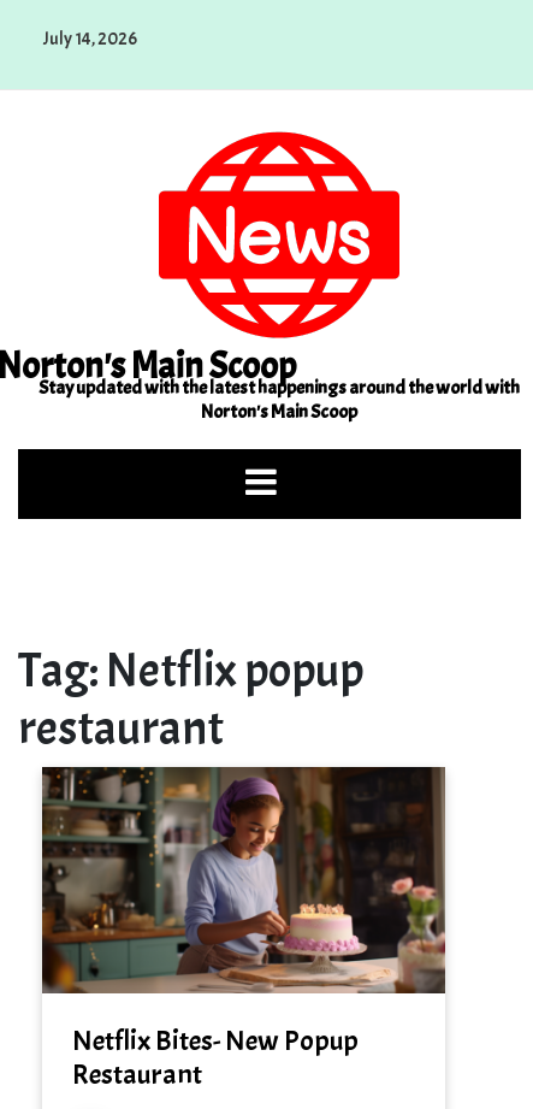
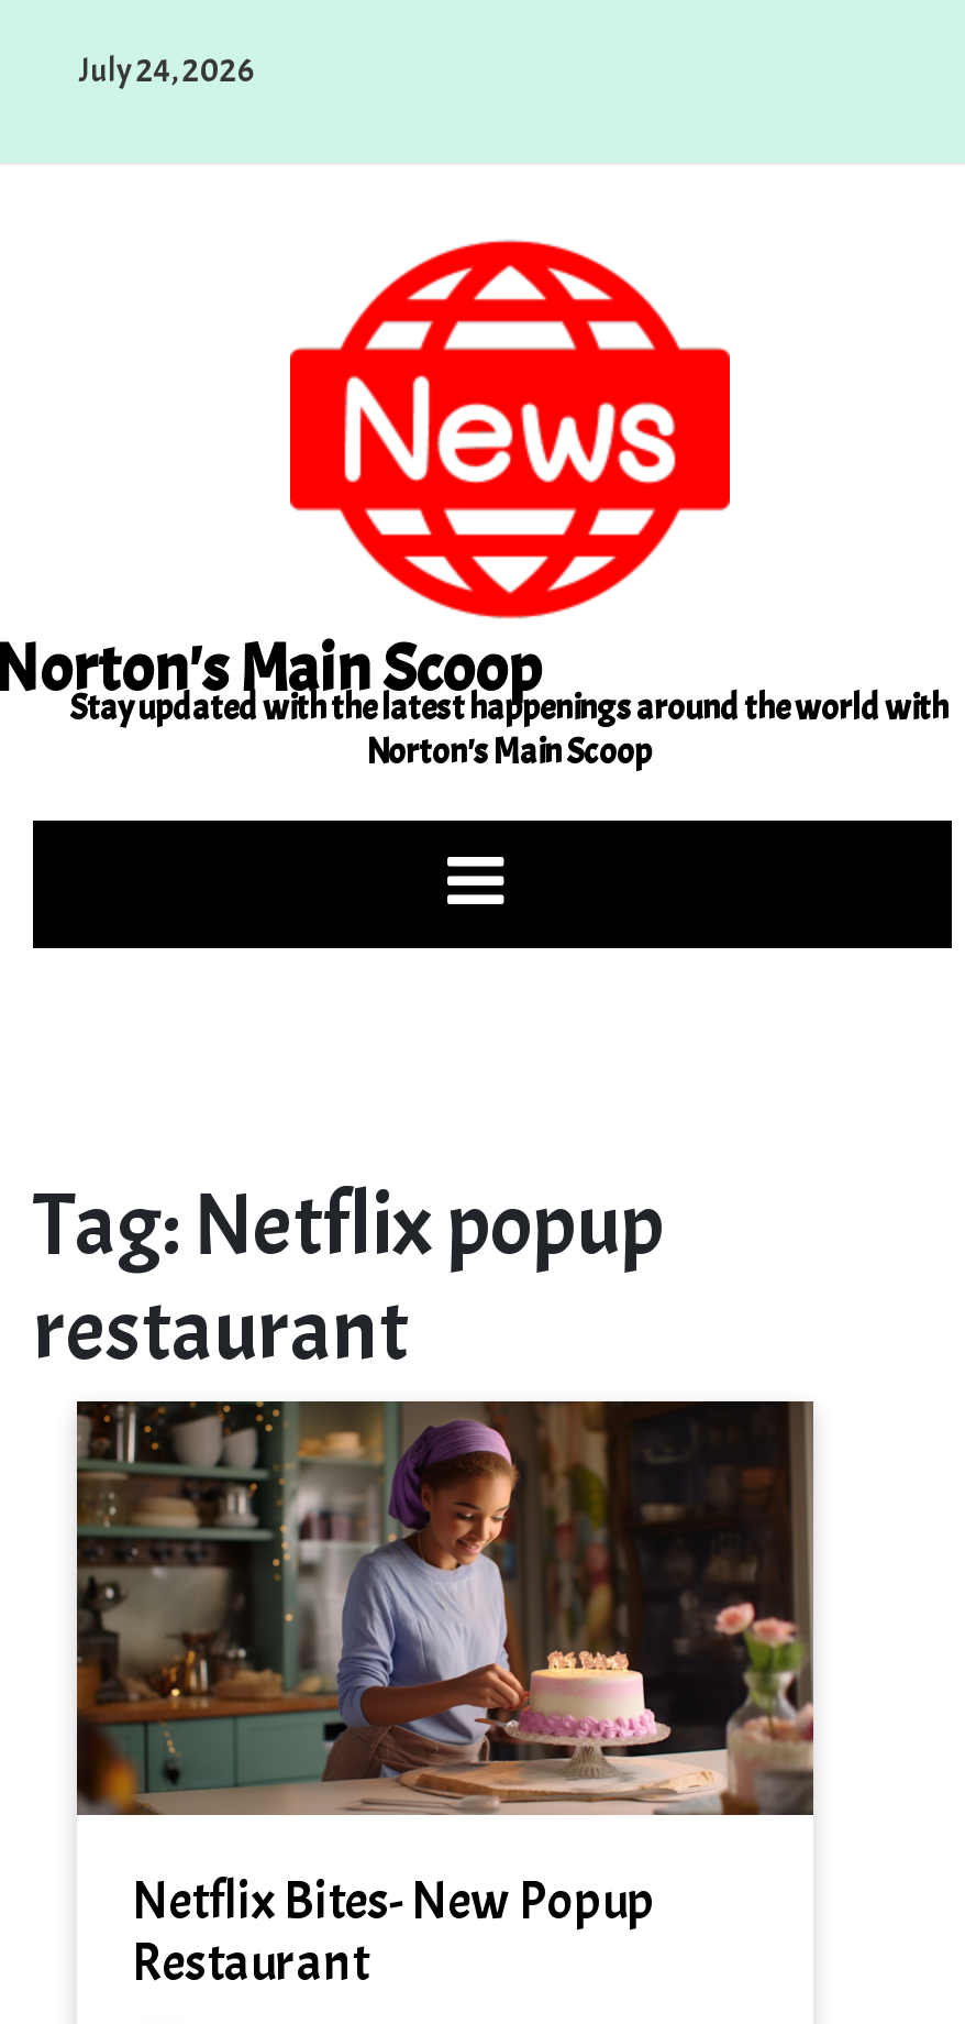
- July 14, 2026
+ July 24, 2026
